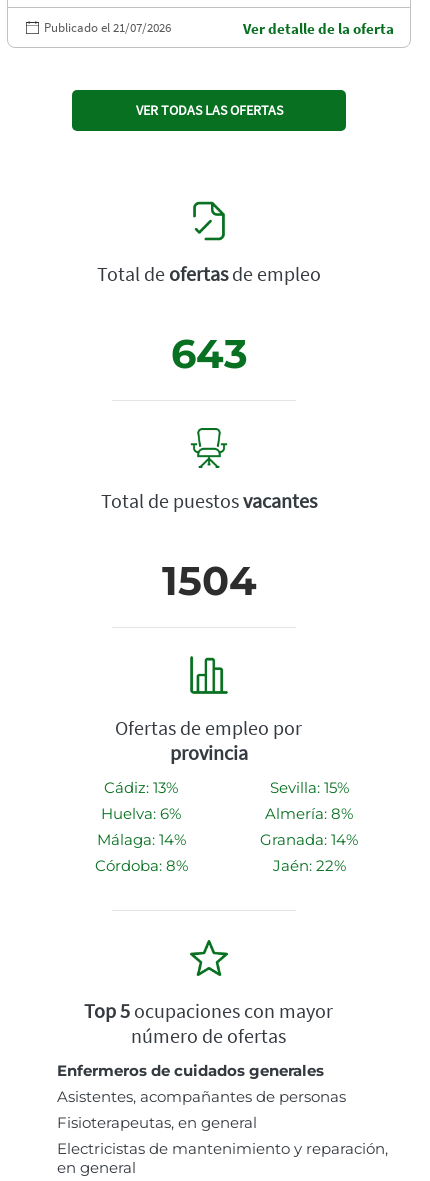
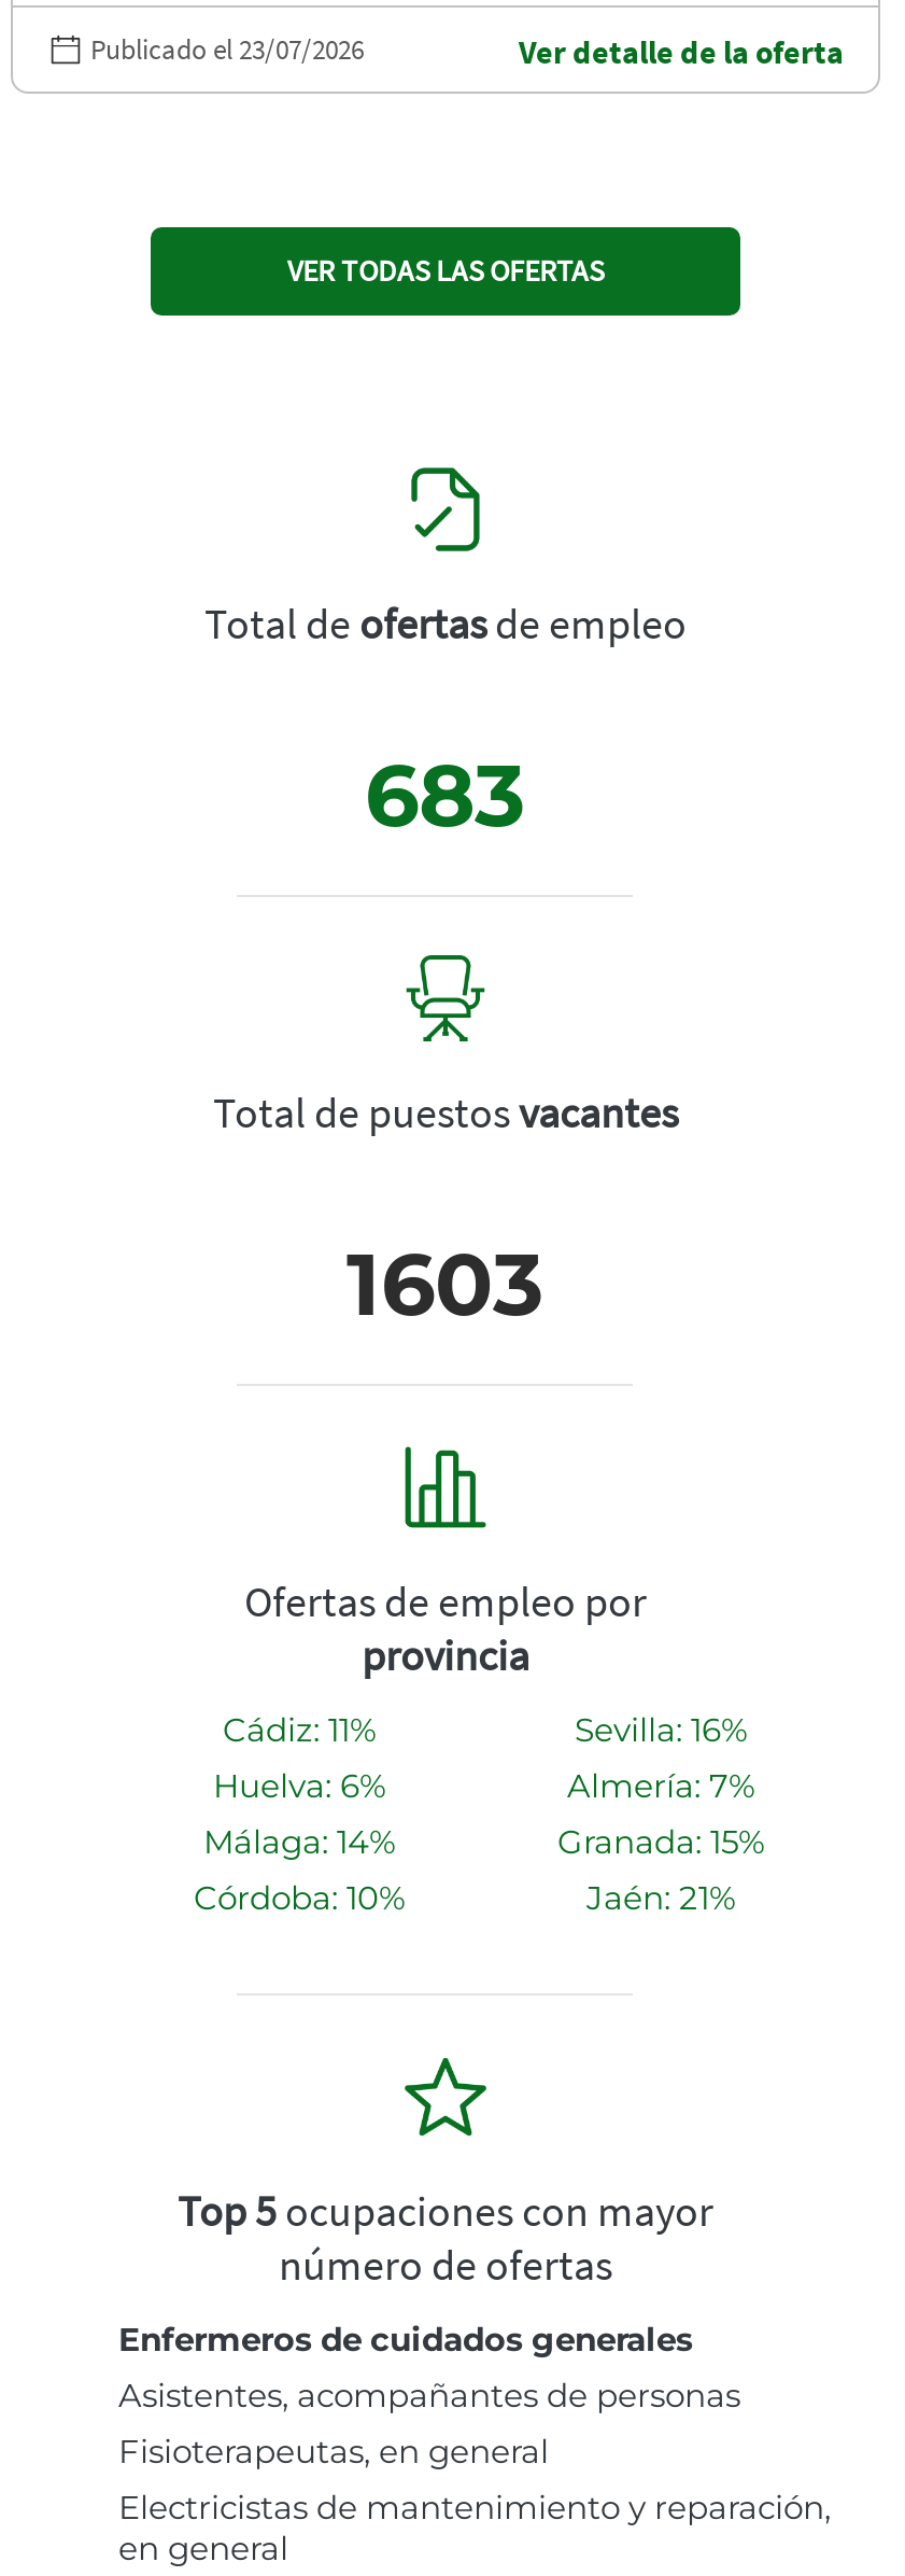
- Publicado el 21/07/2026
+ Publicado el 23/07/2026

- 643
+ 683

- 1504
+ 1603

- Cádiz: 13%
+ Cádiz: 11%

- Sevilla: 15%
+ Sevilla: 16%

- Almería: 8%
+ Almería: 7%

- Granada: 14%
+ Granada: 15%

- Córdoba: 8%
+ Córdoba: 10%

- Jaén: 22%
+ Jaén: 21%
